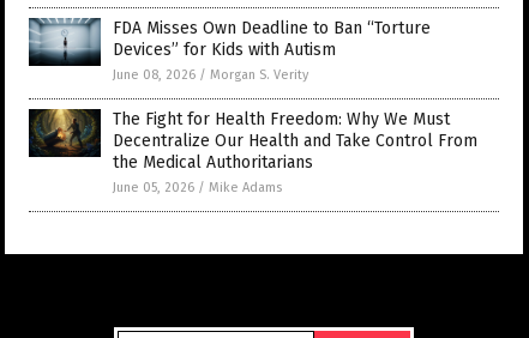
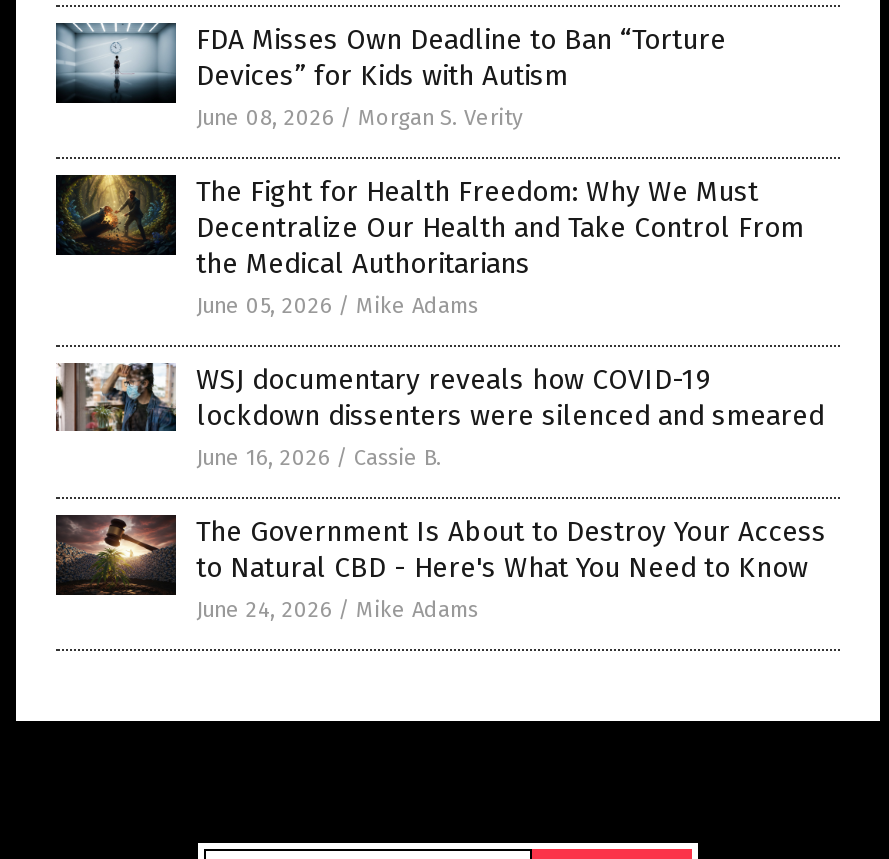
+ [image]
+ WSJ documentary reveals how COVID-19
+ lockdown dissenters were silenced and smeared
+ June 16, 2026 / Cassie B.
+ The Government Is About to Destroy Your Access
+ to Natural CBD - Here's What You Need to Know
+ June 24, 2026 / Mike Adams
